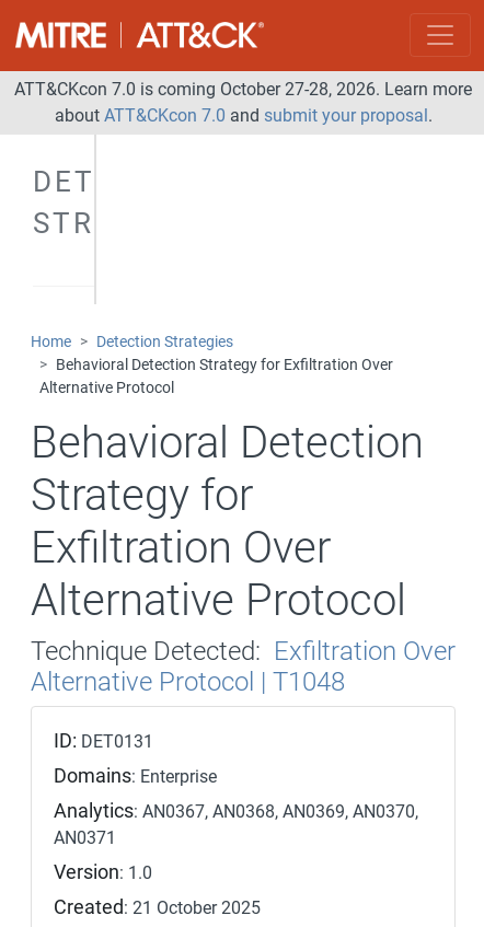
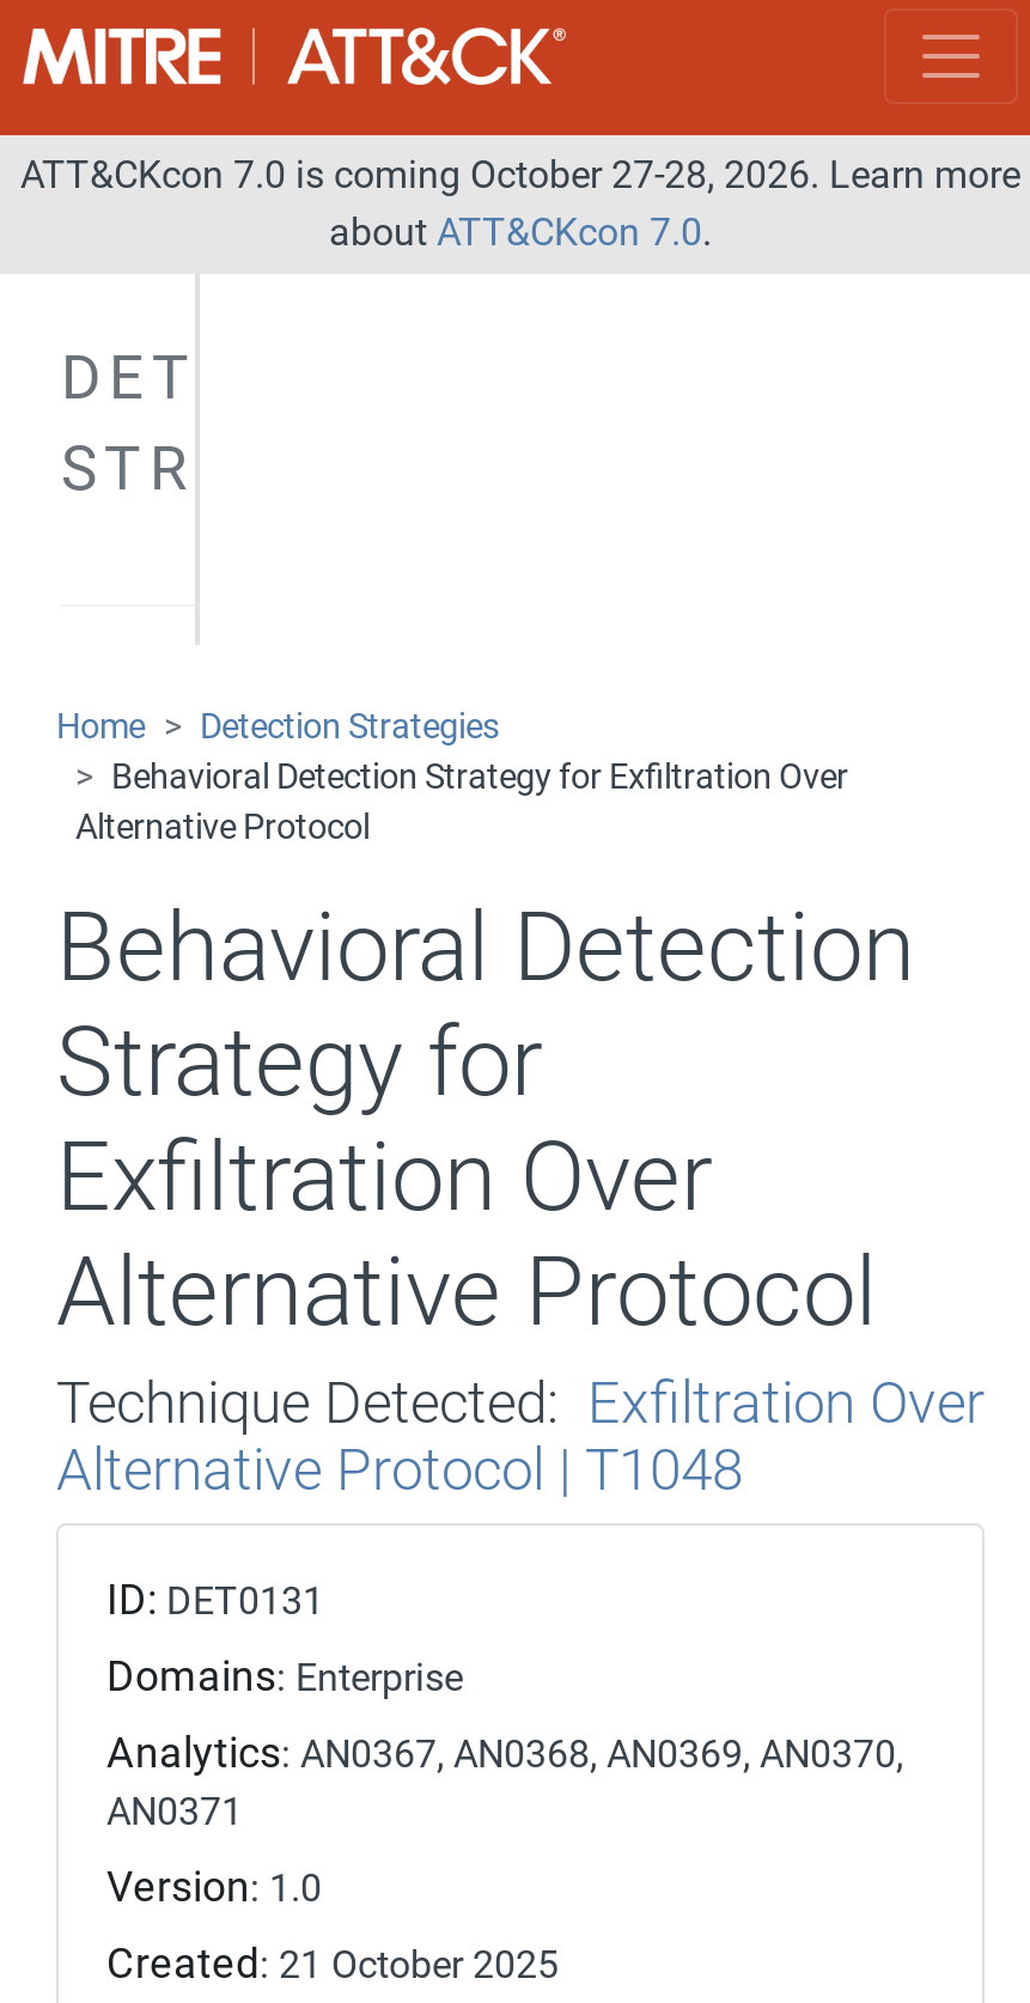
- about ATT&CKcon 7.0 and submit your proposal.
+ about ATT&CKcon 7.0.
